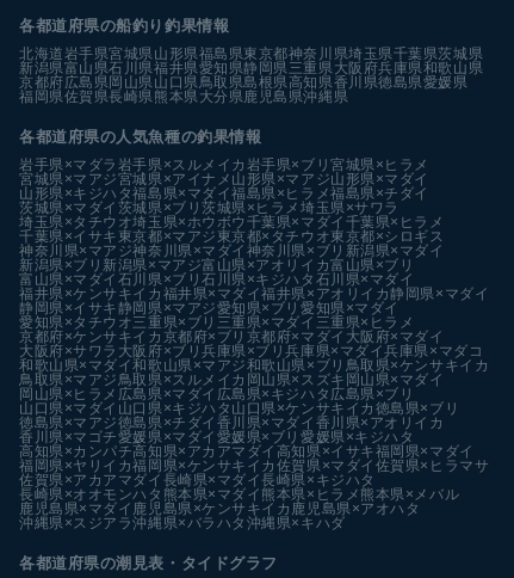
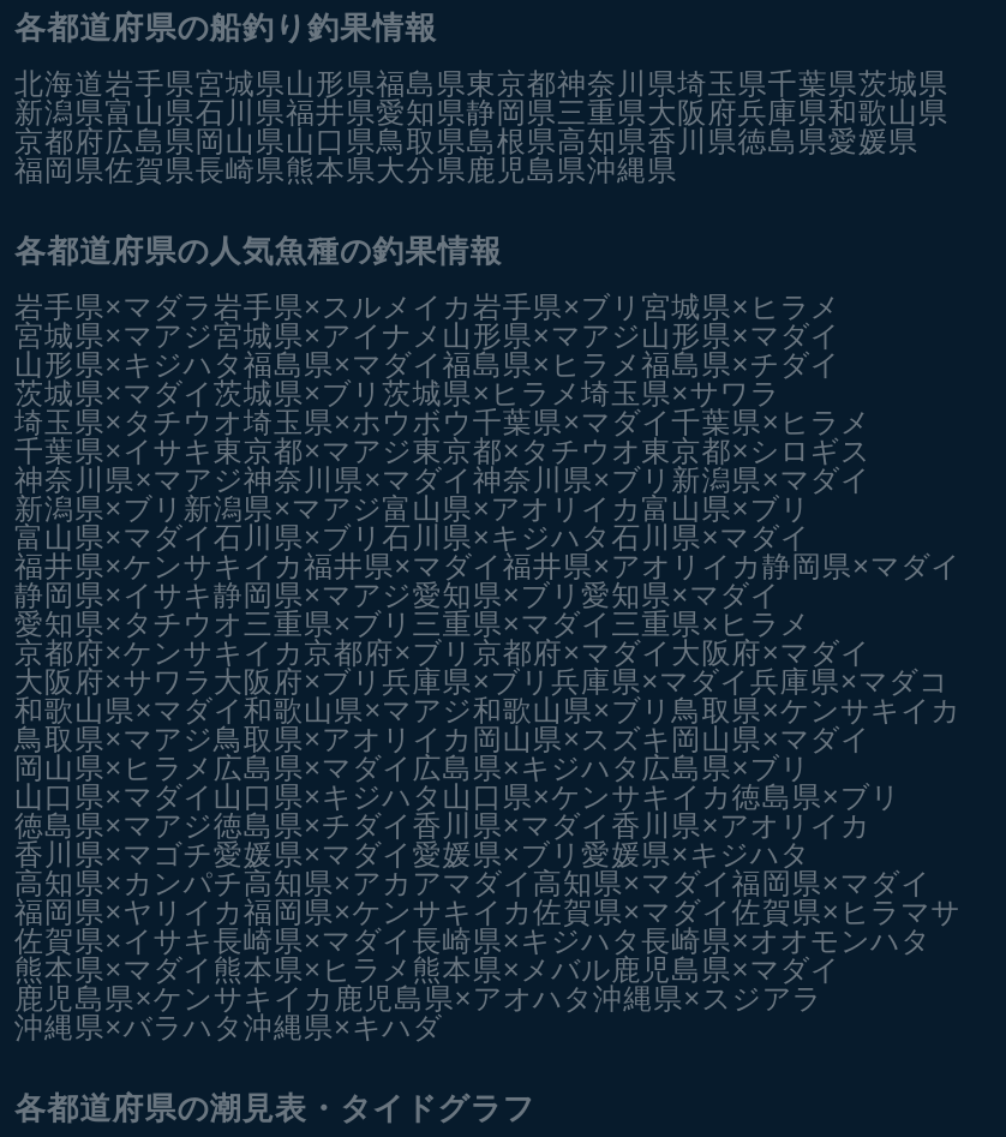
- 鳥取県×マアジ鳥取県×スルメイカ岡山県×スズキ岡山県×マダイ
+ 鳥取県×マアジ鳥取県×アオリイカ岡山県×スズキ岡山県×マダイ

- 高知県×カンパチ高知県×アカアマダイ高知県×イサキ福岡県×マダイ
+ 高知県×カンパチ高知県×アカアマダイ高知県×マダイ福岡県×マダイ

- 佐賀県×アカアマダイ長崎県×マダイ長崎県×キジハタ
- 長崎県×オオモンハタ熊本県×マダイ熊本県×ヒラメ熊本県×メバル
- 鹿児島県×マダイ鹿児島県×ケンサキイカ鹿児島県×アオハタ
- 沖縄県×スジアラ沖縄県×バラハタ沖縄県×キハダ
+ 佐賀県×イサキ長崎県×マダイ長崎県×キジハタ長崎県×オオモンハタ
+ 熊本県×マダイ熊本県×ヒラメ熊本県×メバル鹿児島県×マダイ
+ 鹿児島県×ケンサキイカ鹿児島県×アオハタ沖縄県×スジアラ
+ 沖縄県×バラハタ沖縄県×キハダ
